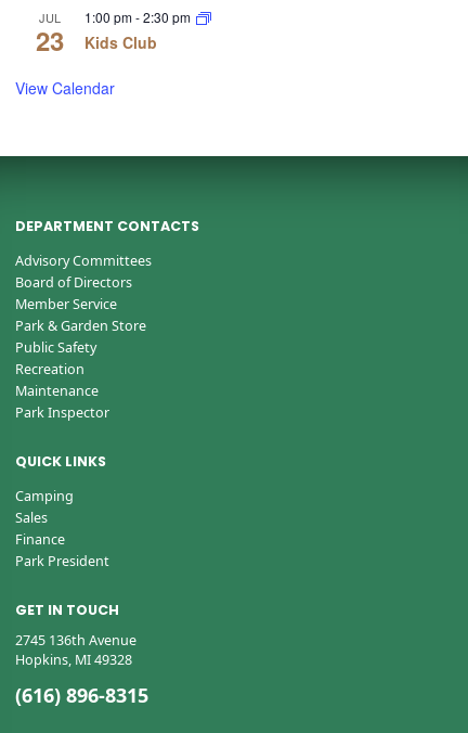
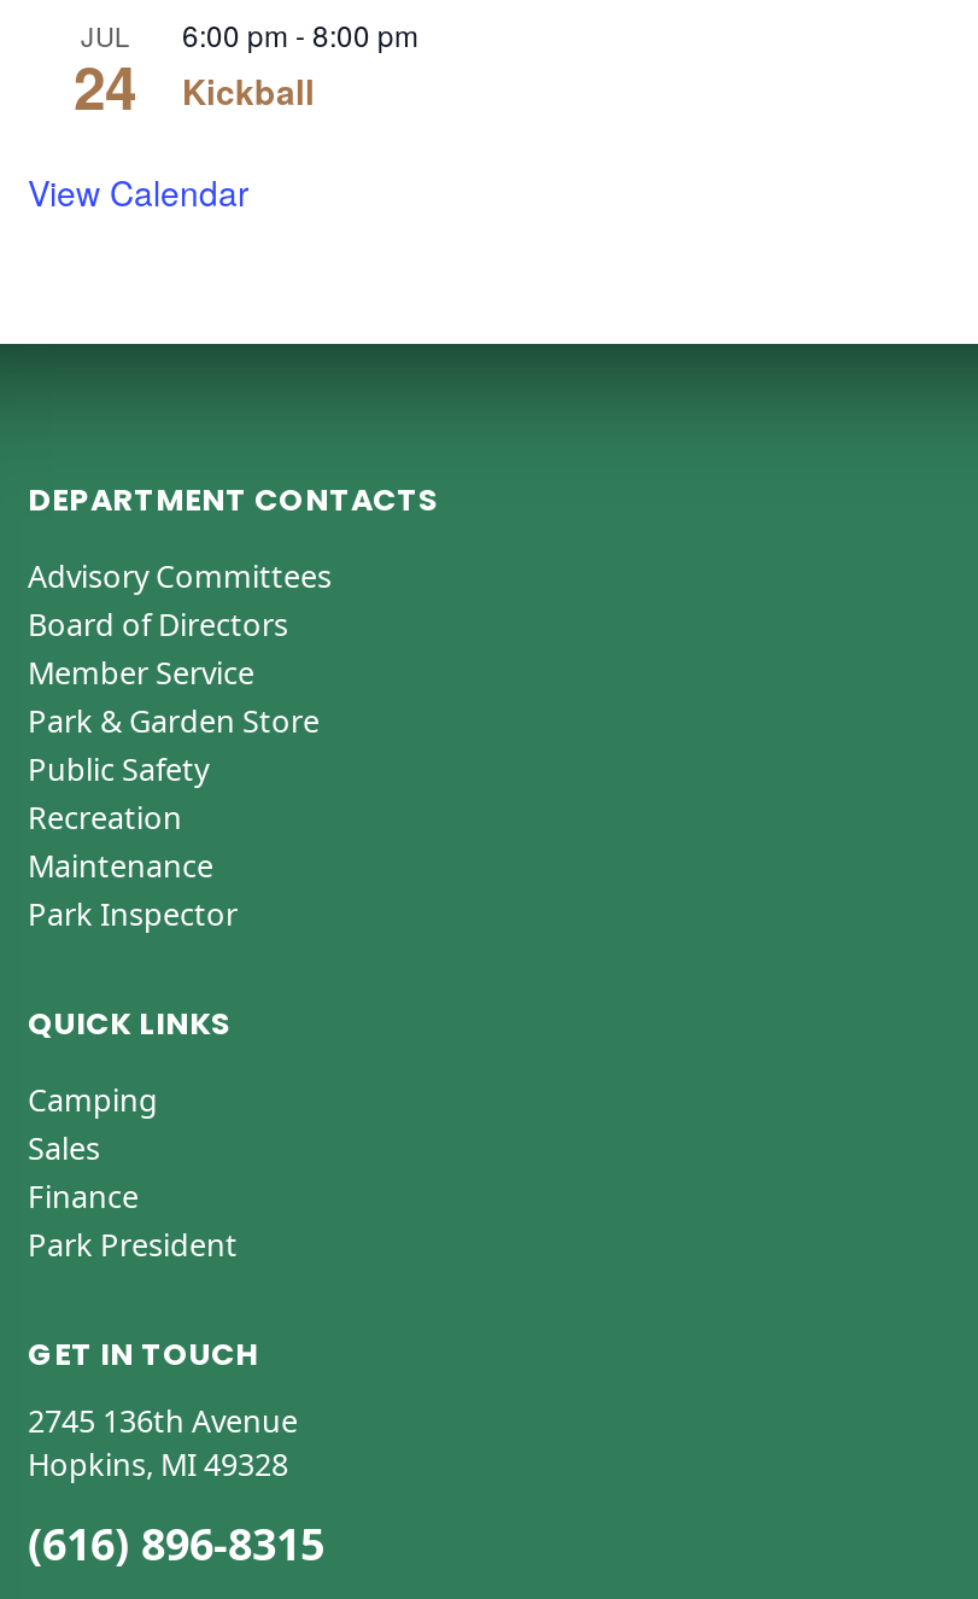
- 1:00 pm - 2:30 pm
- Kids Club
+ 6:00 pm - 8:00 pm
+ Kickball

- 23
+ 24
